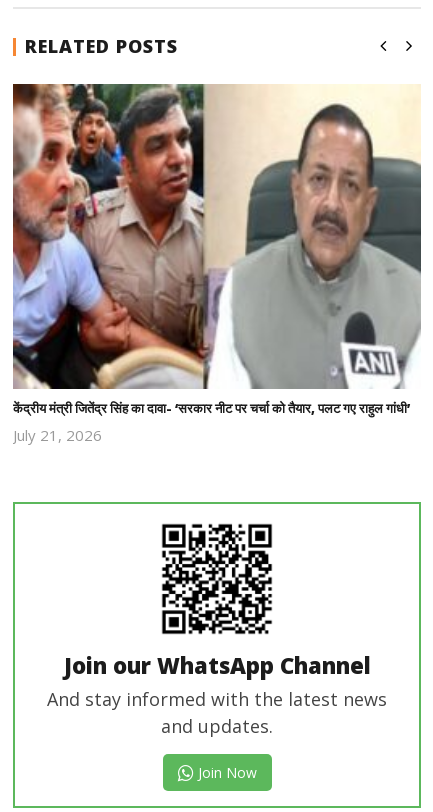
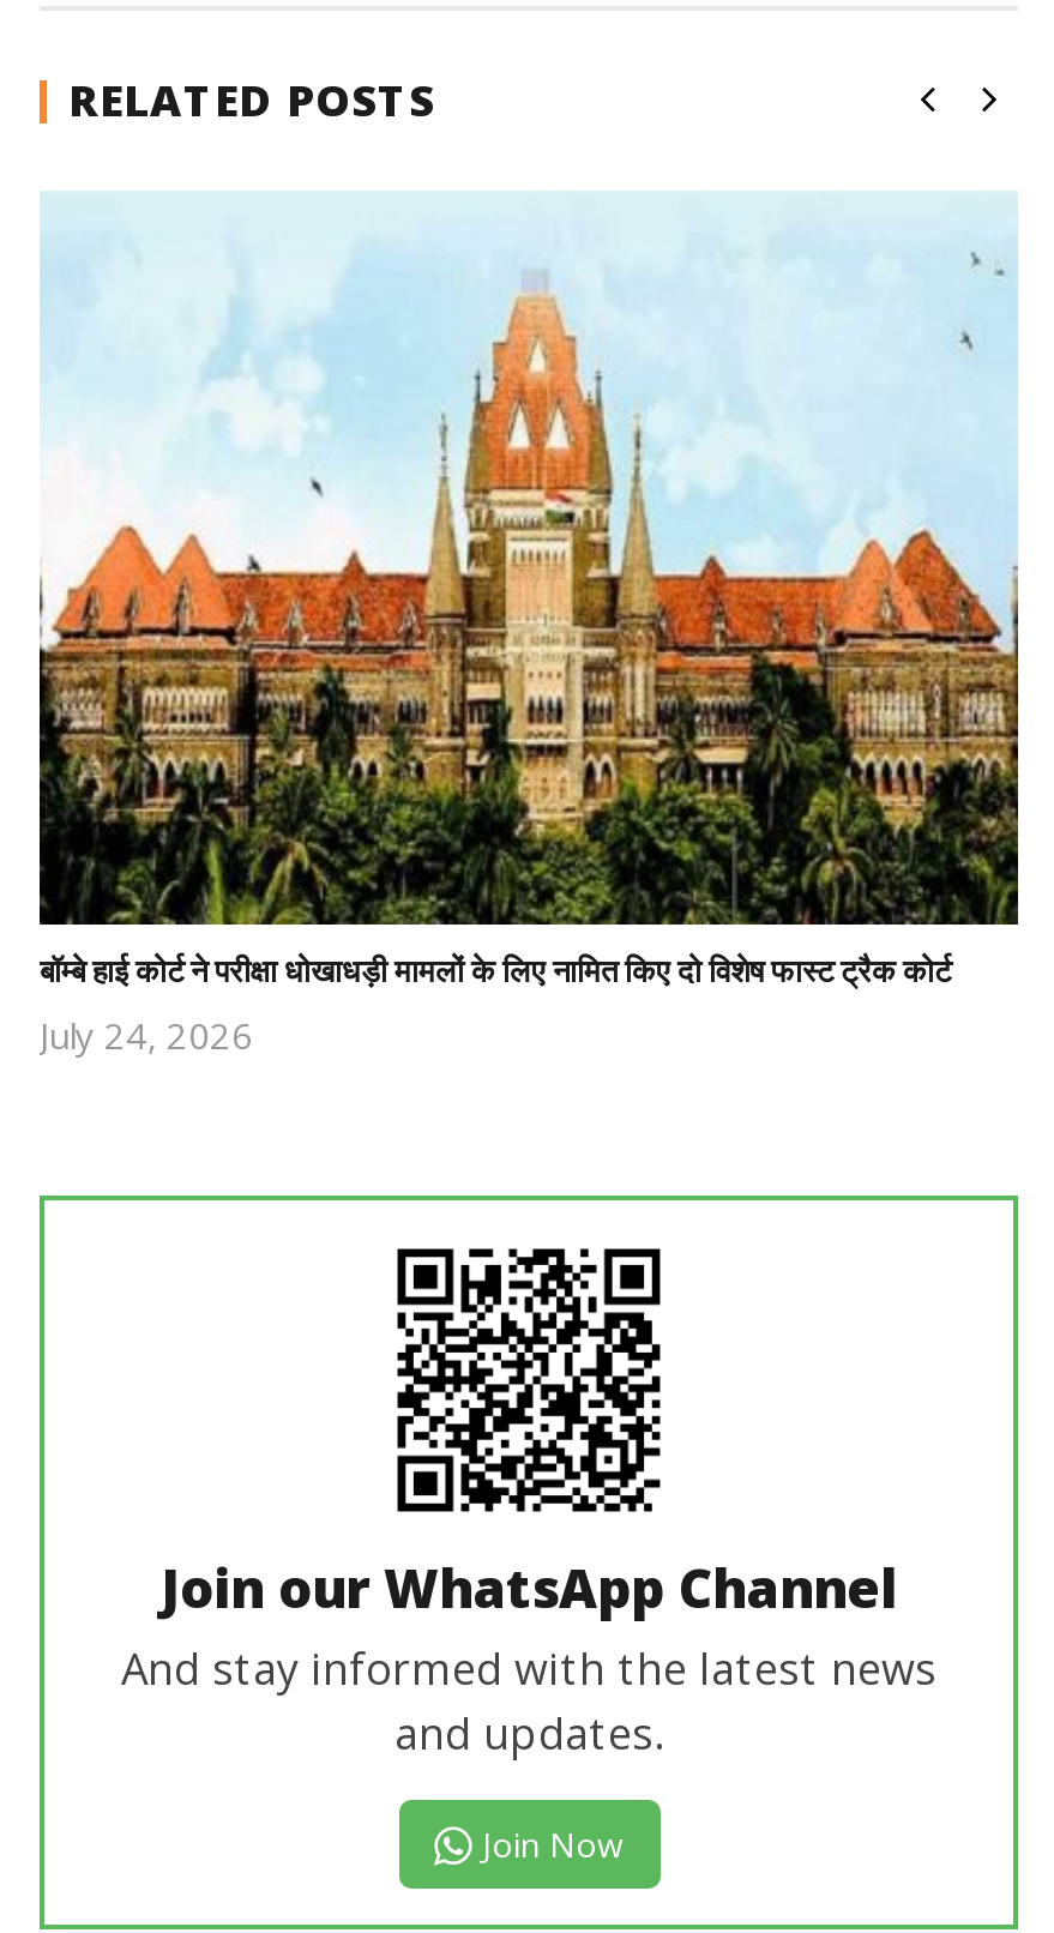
- [image]
- केंद्रीय मंत्री जितेंद्र सिंह का दावा- ‘सरकार नीट पर चर्चा को तैयार, पलट गए राहुल गांधी’
- July 21, 2026
+ [image]
+ बॉम्बे हाई कोर्ट ने परीक्षा धोखाधड़ी मामलों के लिए नामित किए दो विशेष फास्ट ट्रैक कोर्ट
+ July 24, 2026
